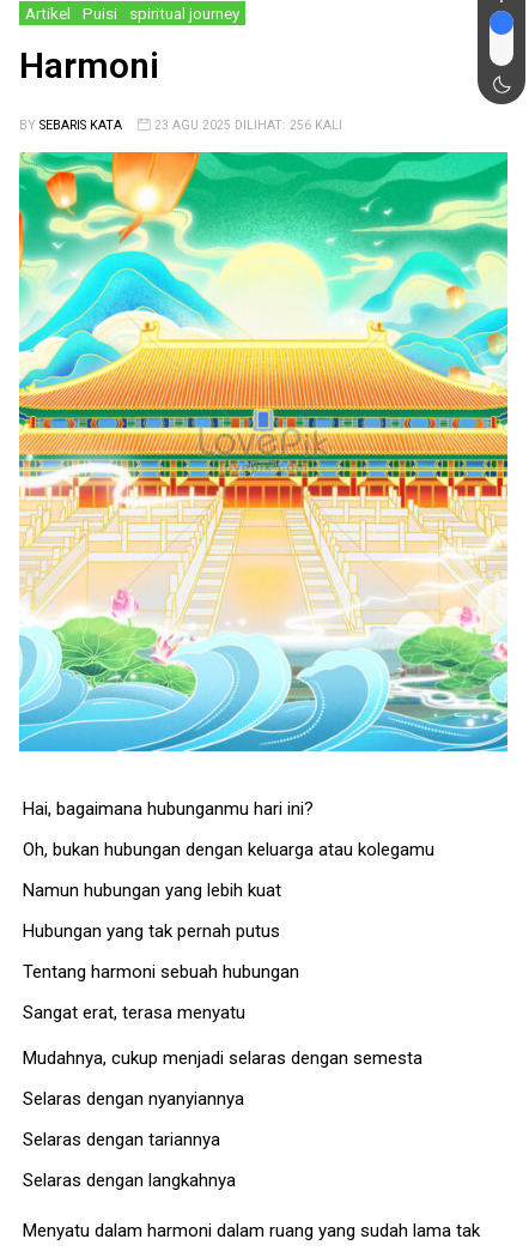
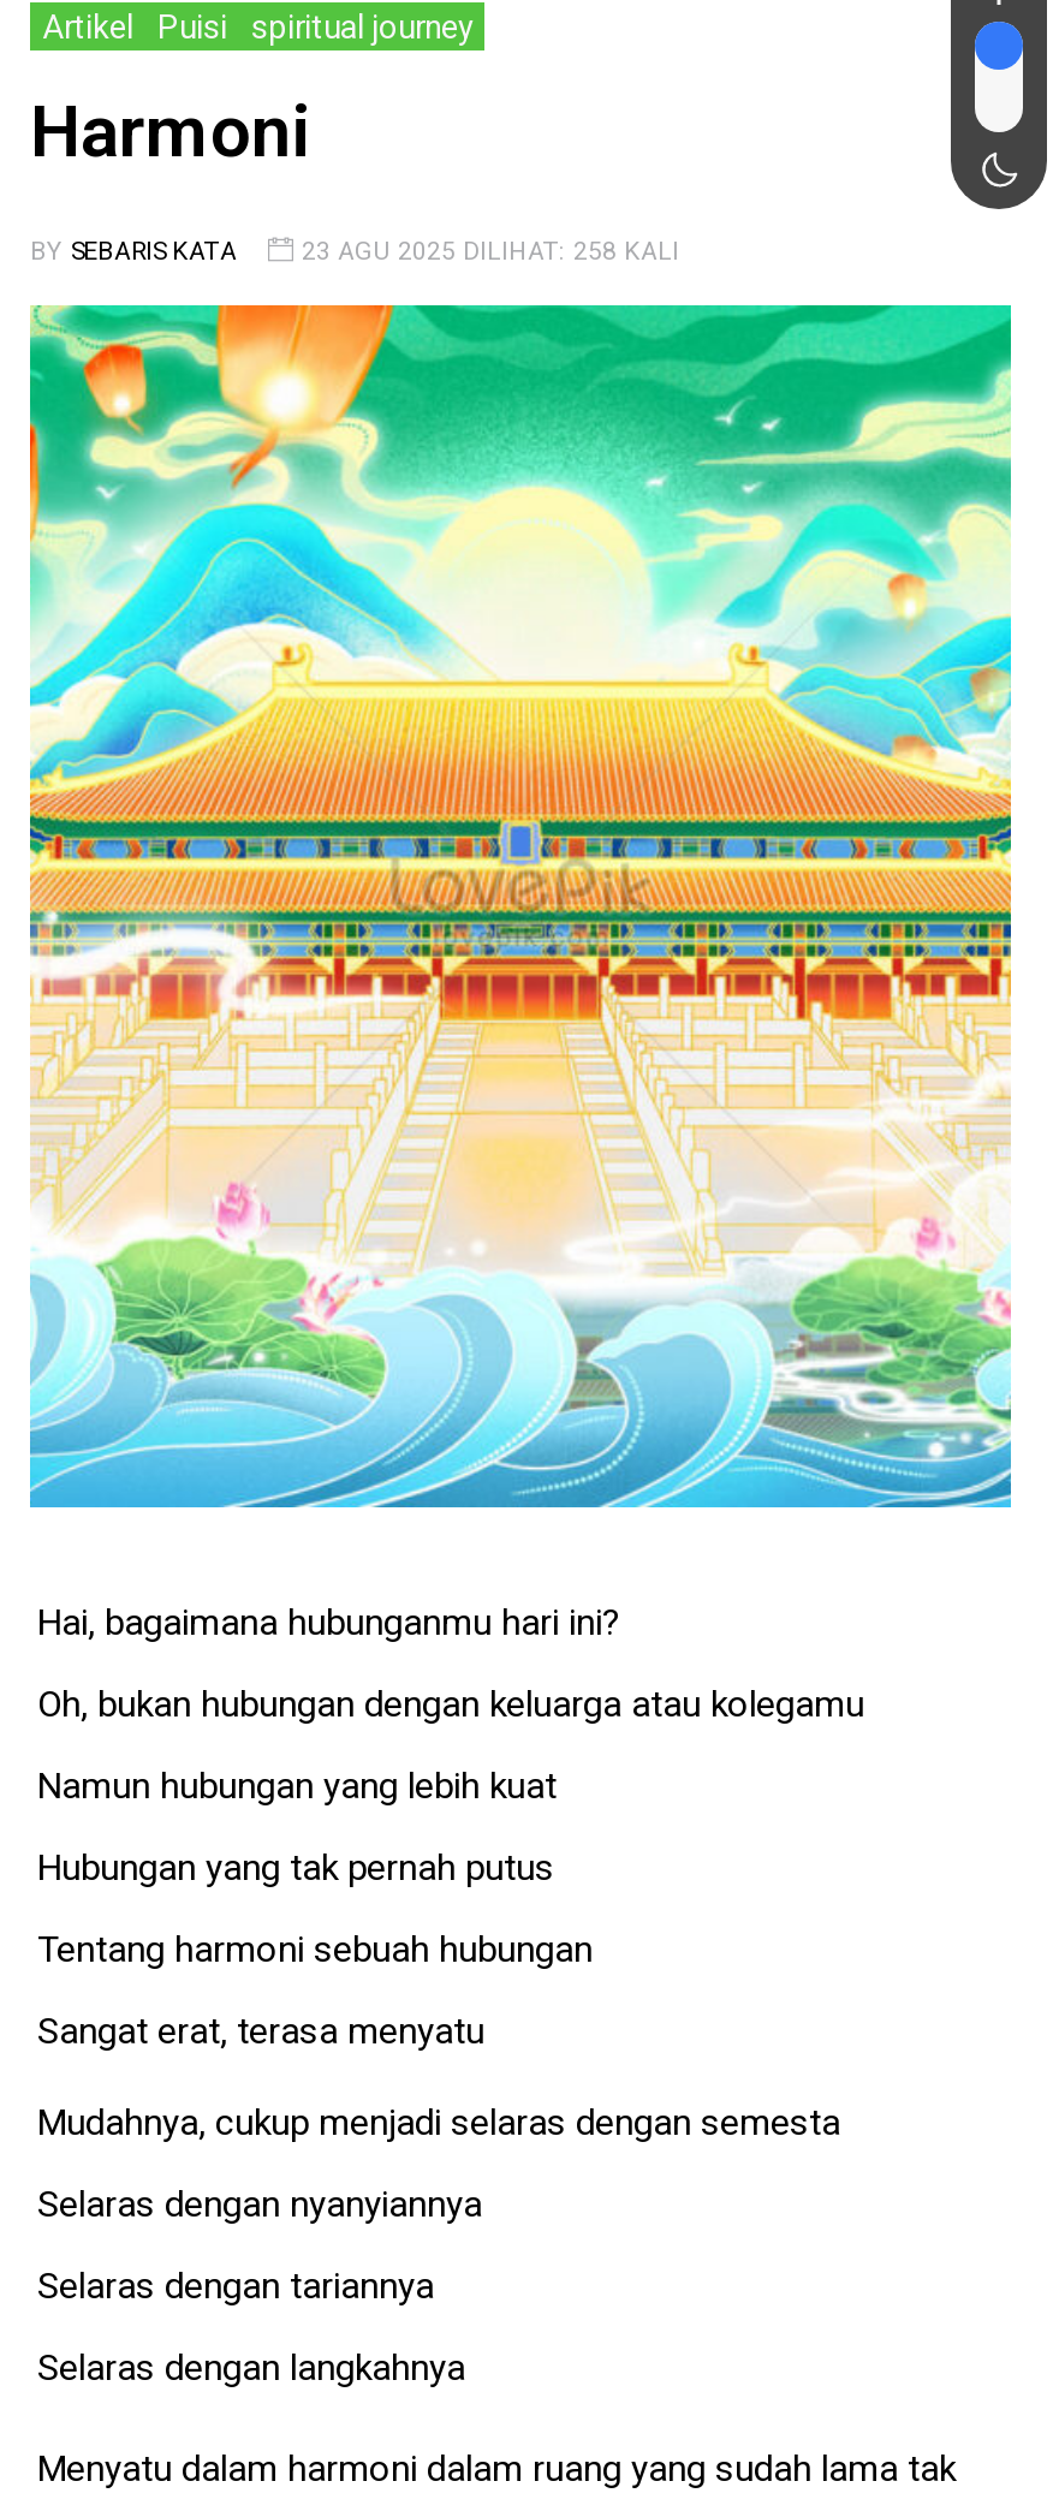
- 23 AGU 2025 DILIHAT: 256 KALI
+ 23 AGU 2025 DILIHAT: 258 KALI
